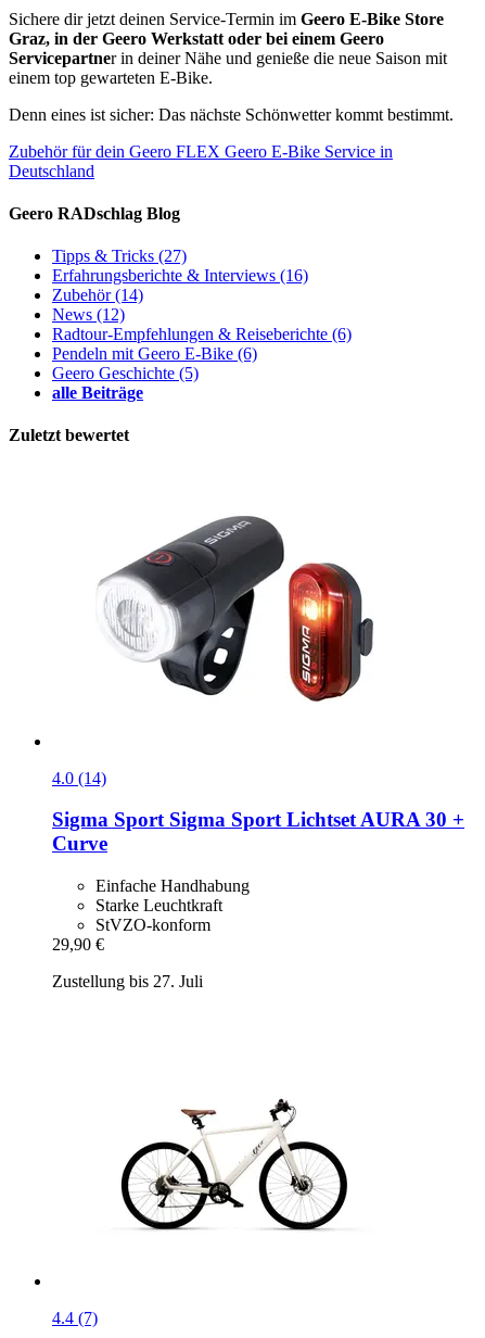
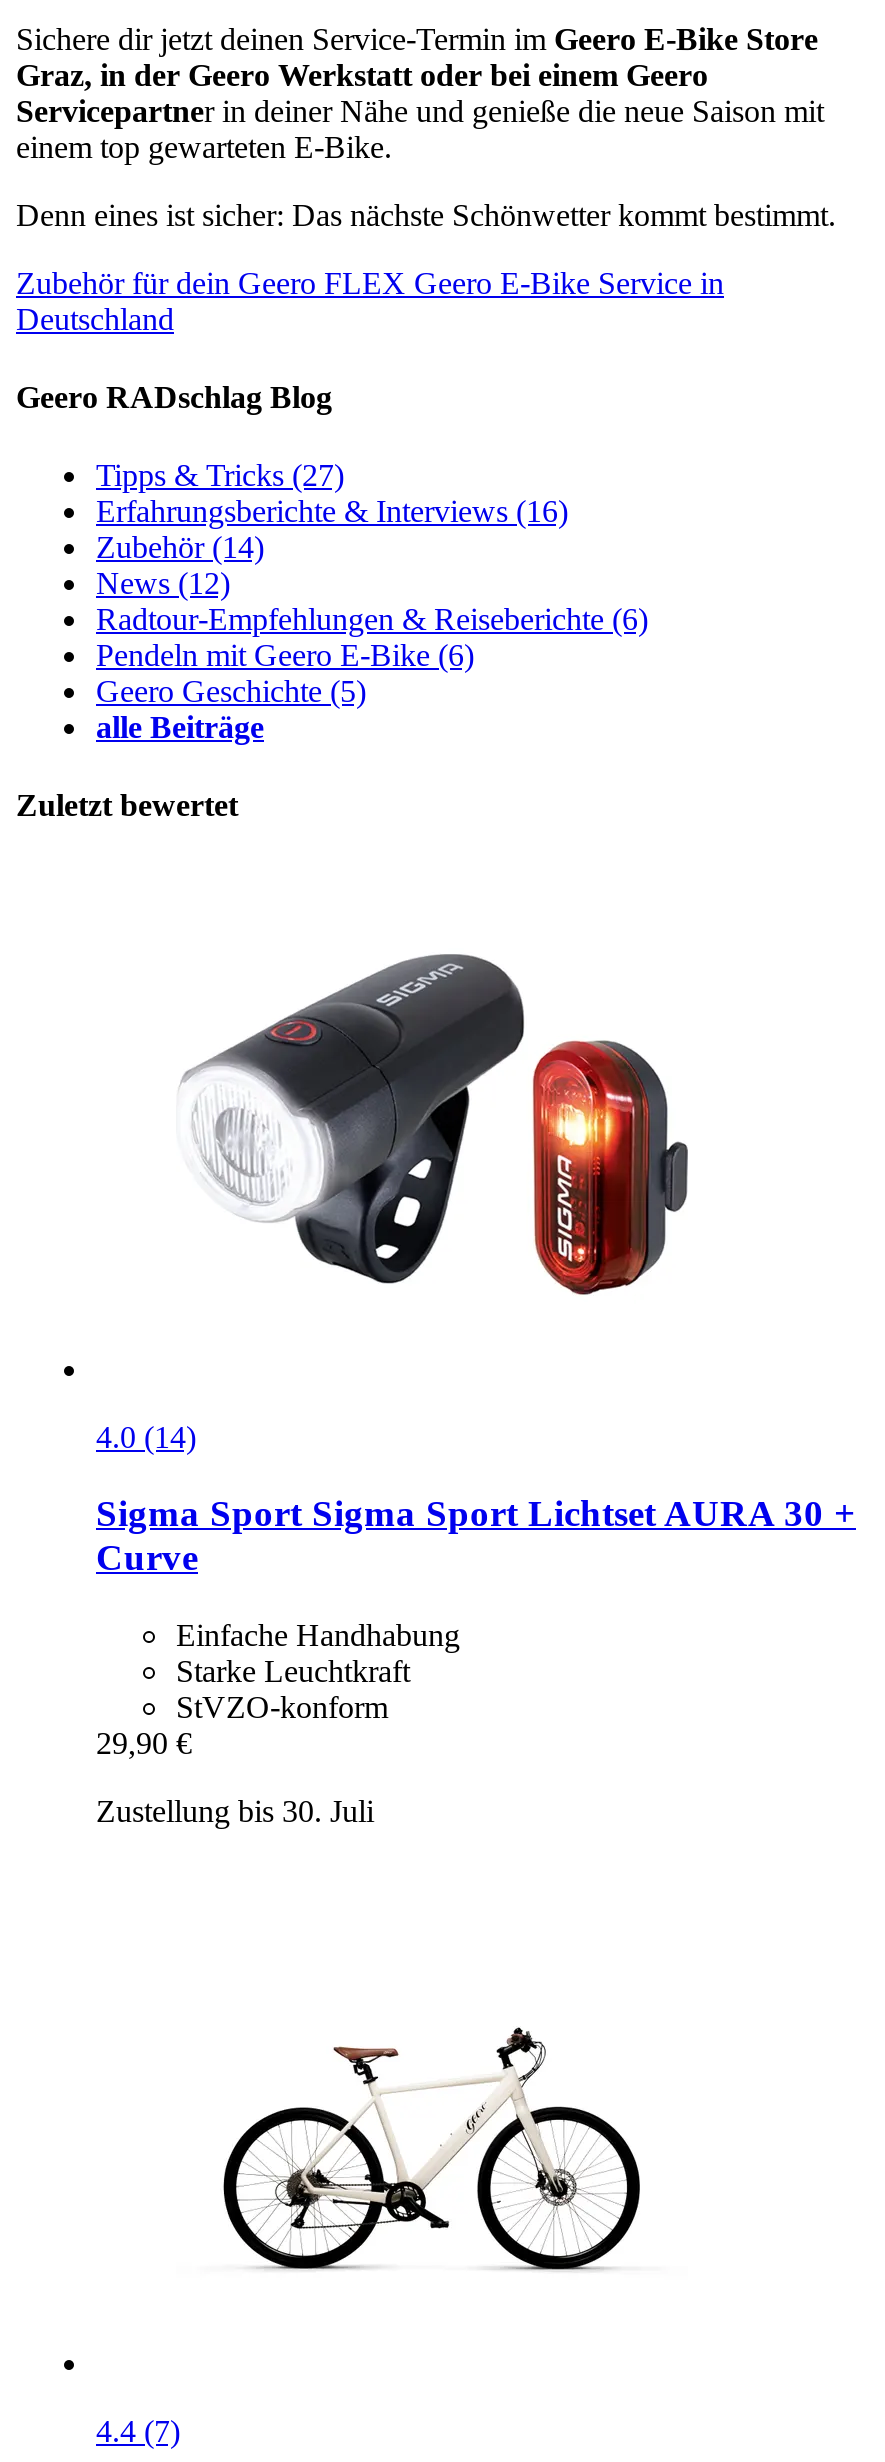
- Zustellung bis 27. Juli
+ Zustellung bis 30. Juli
